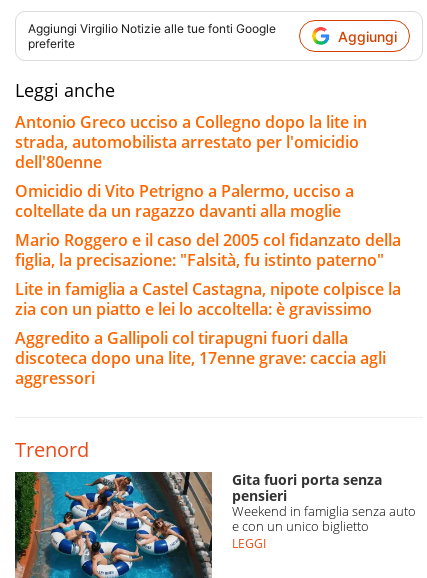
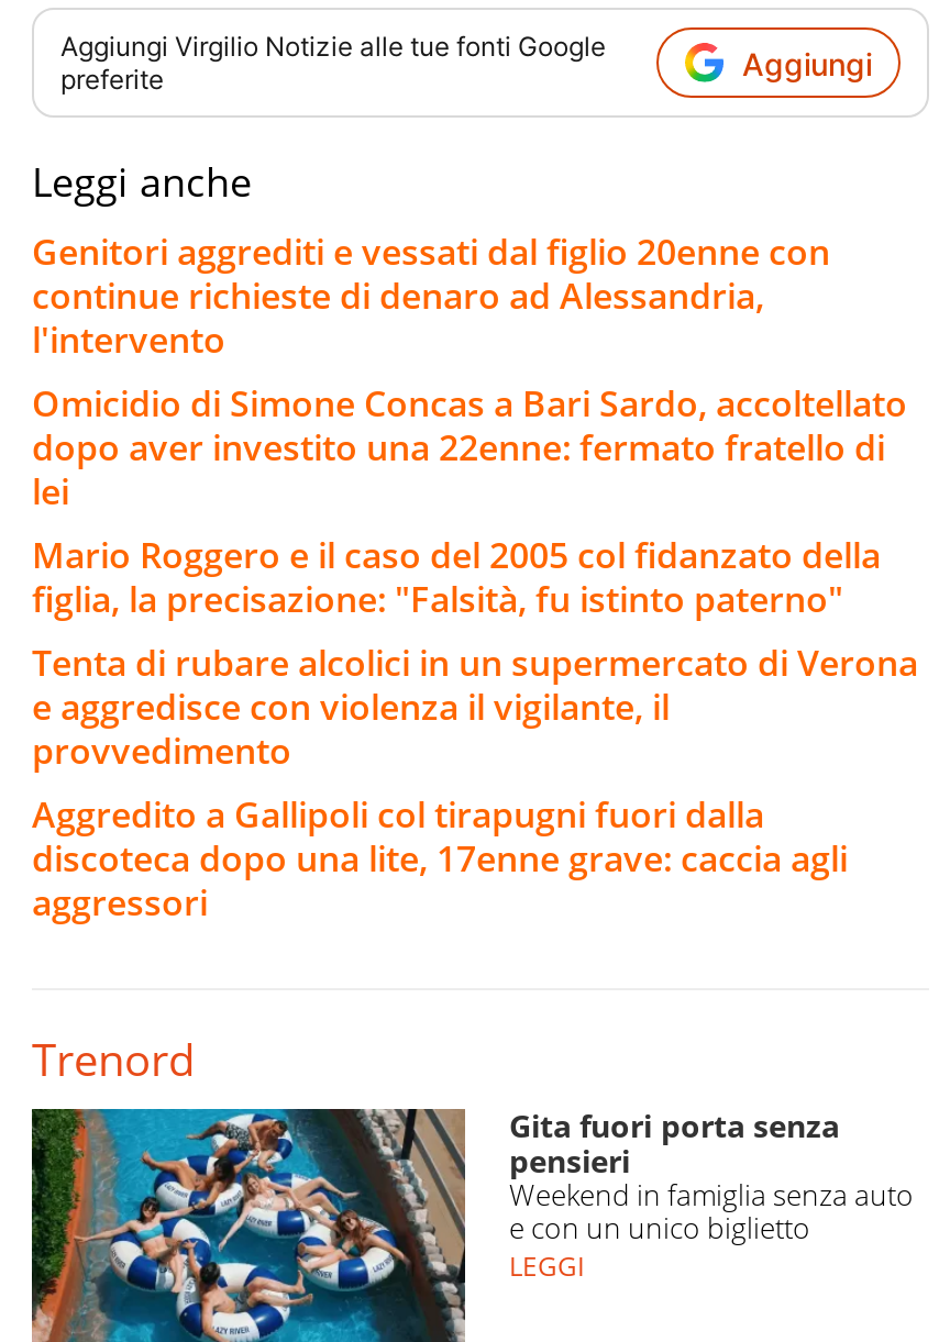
- Antonio Greco ucciso a Collegno dopo la lite in
- strada, automobilista arrestato per l'omicidio
- dell'80enne
- Omicidio di Vito Petrigno a Palermo, ucciso a
- coltellate da un ragazzo davanti alla moglie
+ Genitori aggrediti e vessati dal figlio 20enne con
+ continue richieste di denaro ad Alessandria,
+ l'intervento
+ Omicidio di Simone Concas a Bari Sardo, accoltellato
+ dopo aver investito una 22enne: fermato fratello di
+ lei

- Lite in famiglia a Castel Castagna, nipote colpisce la
- zia con un piatto e lei lo accoltella: è gravissimo
+ Tenta di rubare alcolici in un supermercato di Verona
+ e aggredisce con violenza il vigilante, il
+ provvedimento
